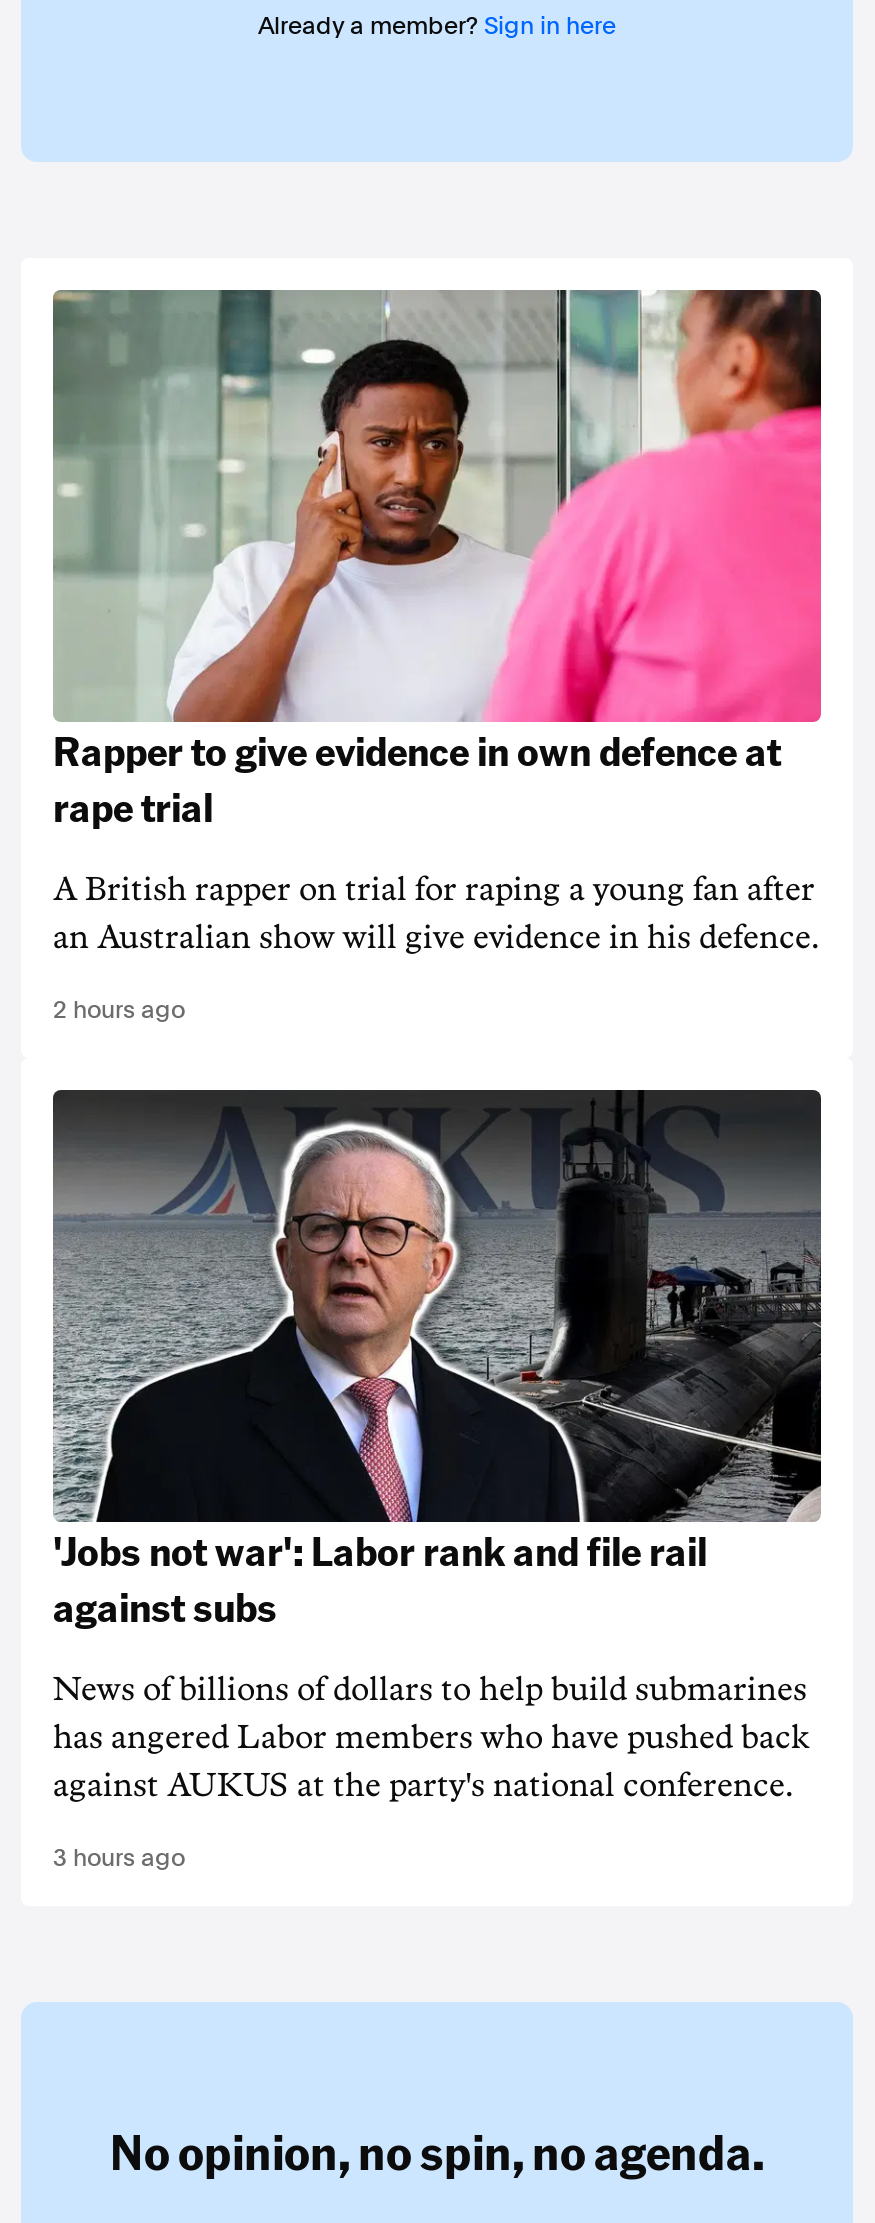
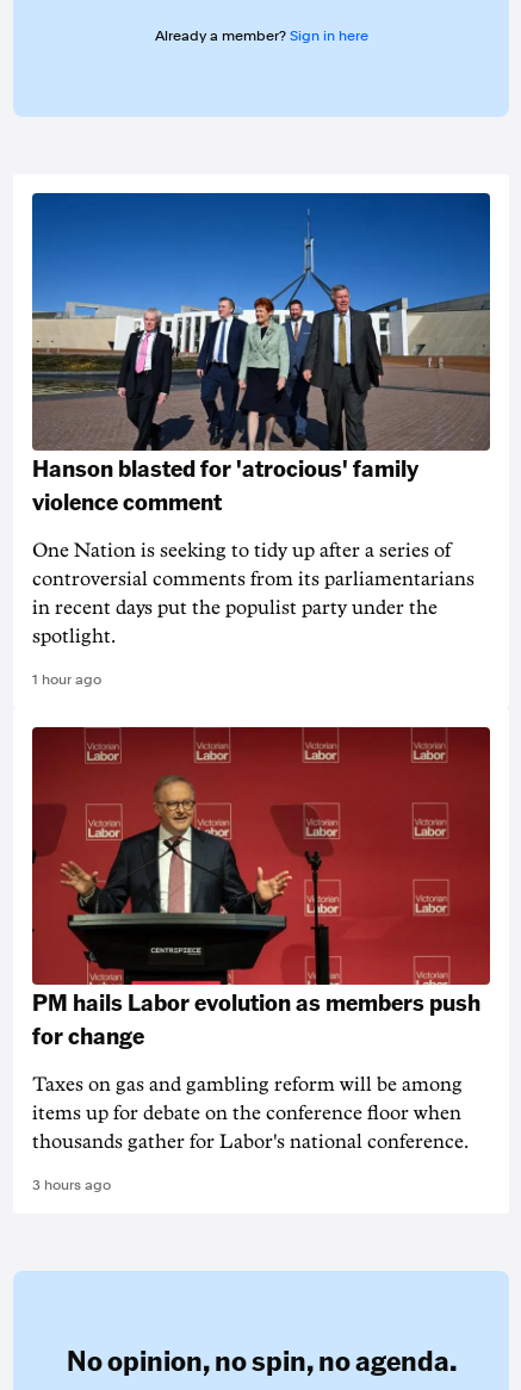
- [image]
- Rapper to give evidence in own defence at
- rape trial
- A British rapper on trial for raping a young fan after
- an Australian show will give evidence in his defence.
- 2 hours ago
+ [image]
+ Hanson blasted for 'atrocious' family
+ violence comment
+ One Nation is seeking to tidy up after a series of
+ controversial comments from its parliamentarians
+ in recent days put the populist party under the
+ spotlight.
+ 1 hour ago

- [image]
- 'Jobs not war': Labor rank and file rail
- against subs
- News of billions of dollars to help build submarines
- has angered Labor members who have pushed back
- against AUKUS at the party's national conference.
+ [image]
+ PM hails Labor evolution as members push
+ for change
+ Taxes on gas and gambling reform will be among
+ items up for debate on the conference floor when
+ thousands gather for Labor's national conference.
